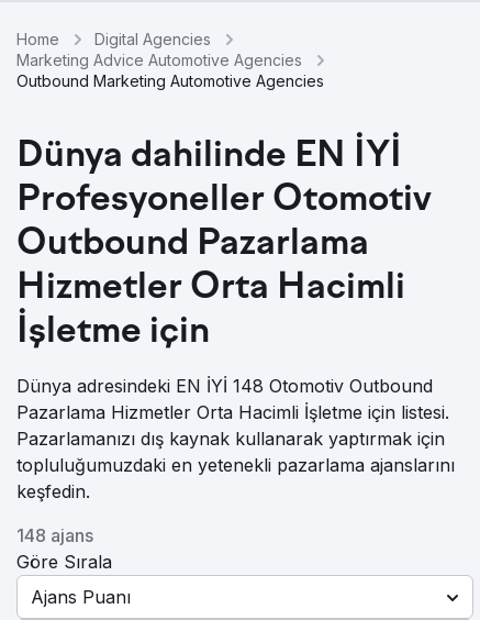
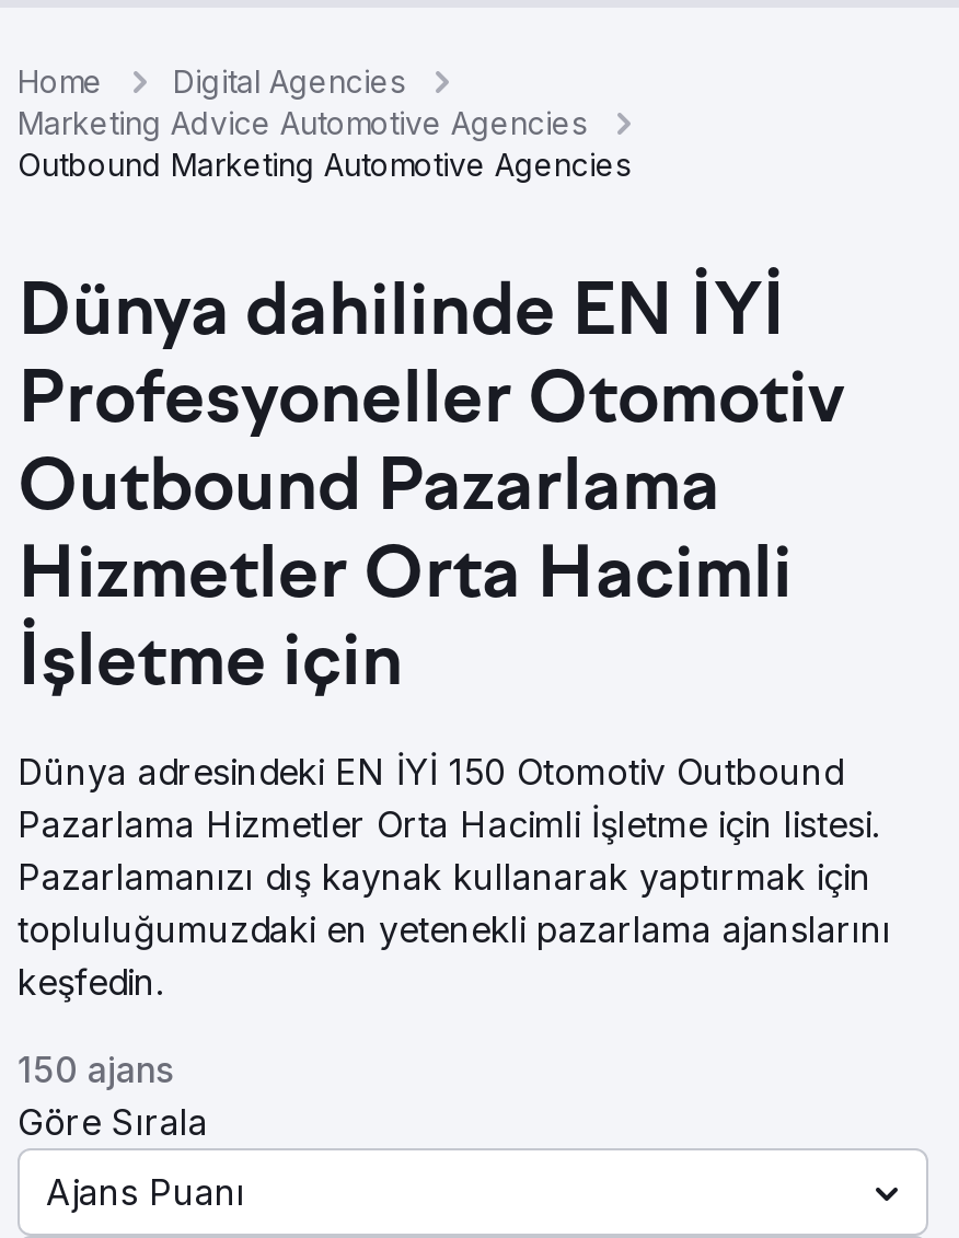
- Dünya adresindeki EN İYİ 148 Otomotiv Outbound
+ Dünya adresindeki EN İYİ 150 Otomotiv Outbound

- 148 ajans
+ 150 ajans
